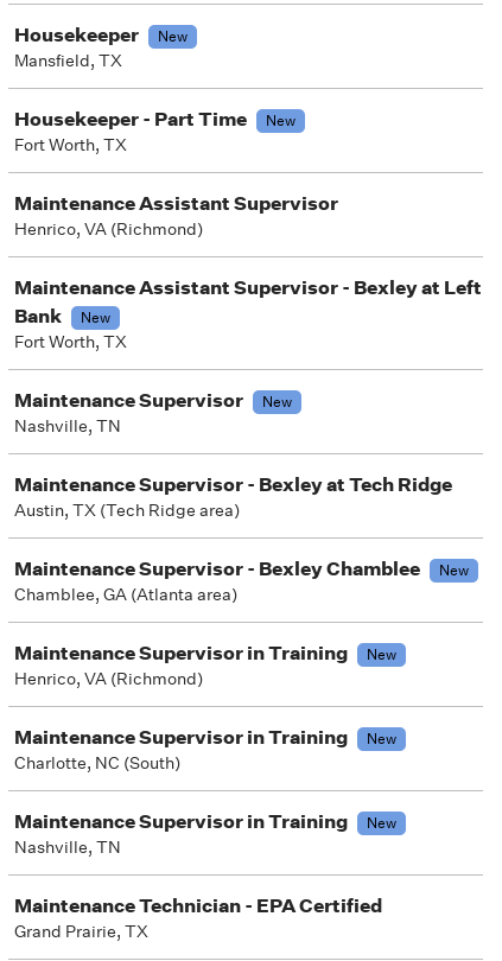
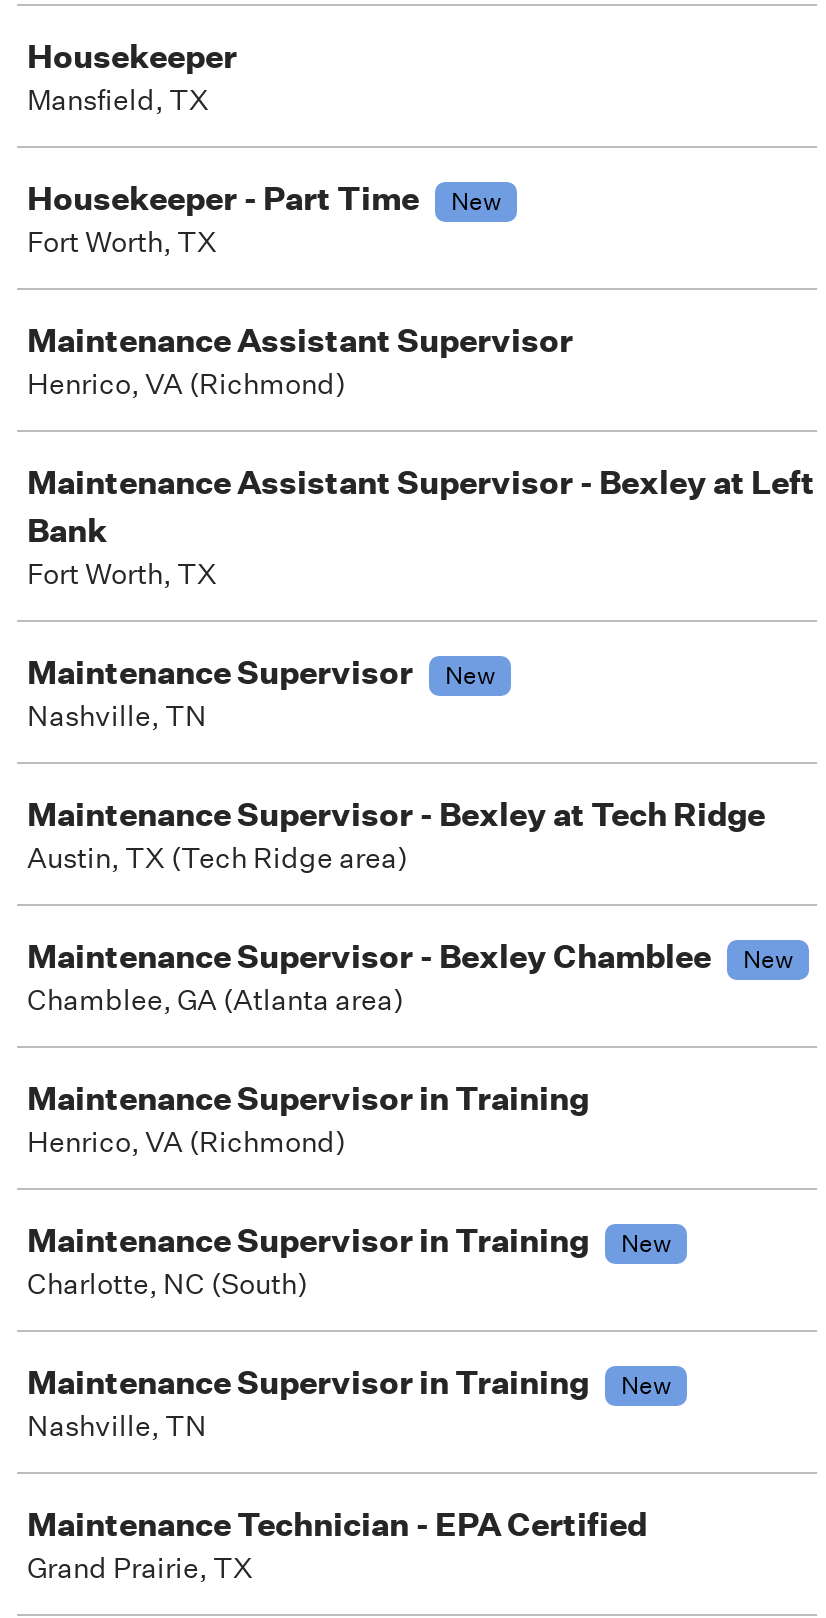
- New

- New

- New
